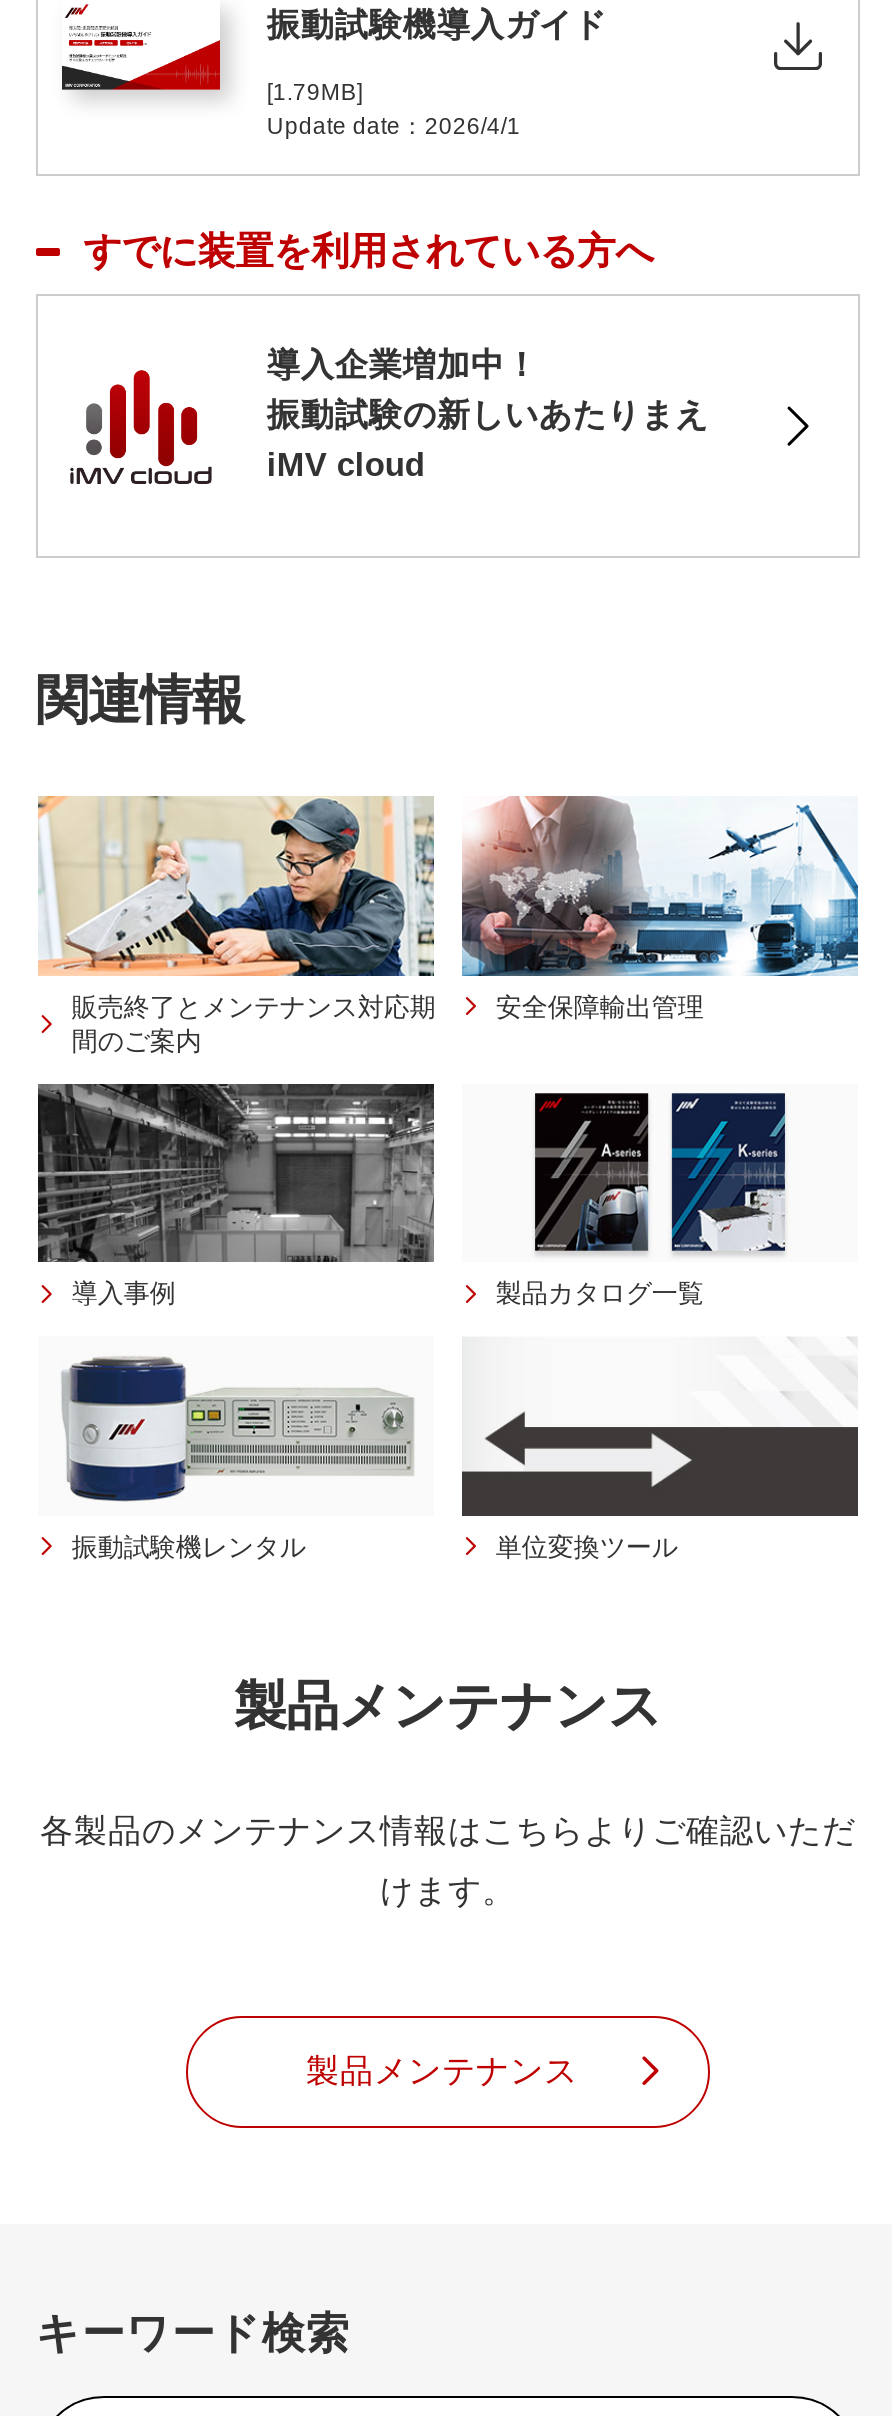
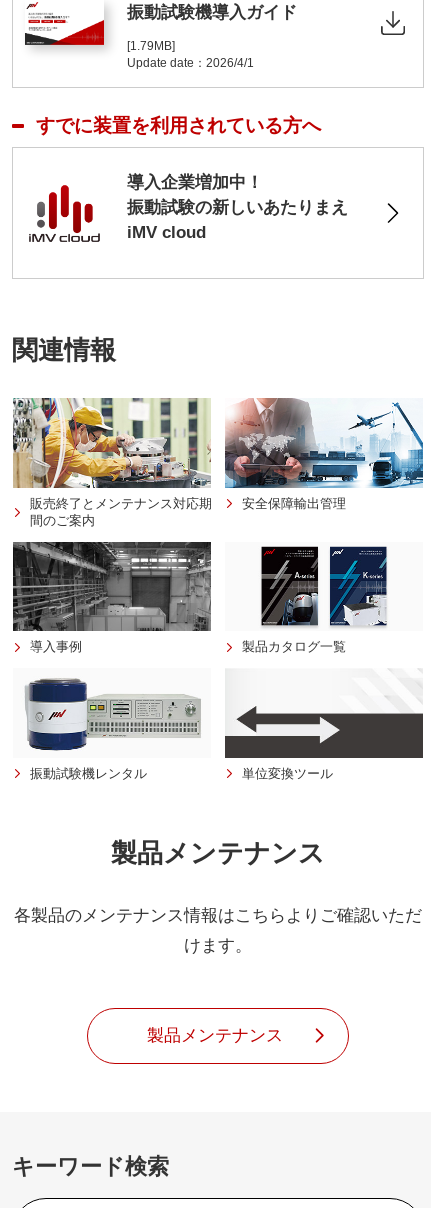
- [image]
+ [image]
